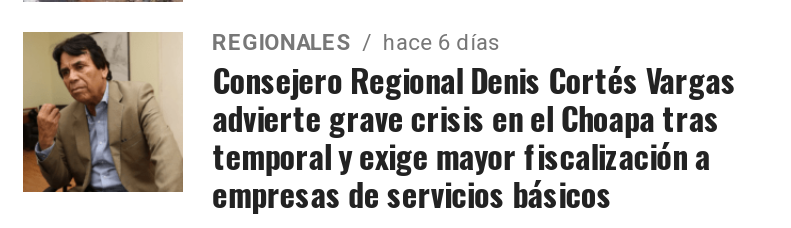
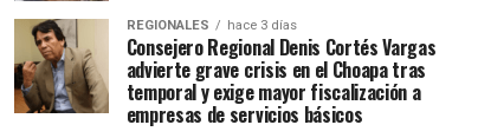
- REGIONALES hace 6 días
+ REGIONALES hace 3 días
